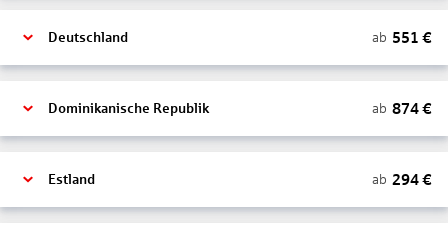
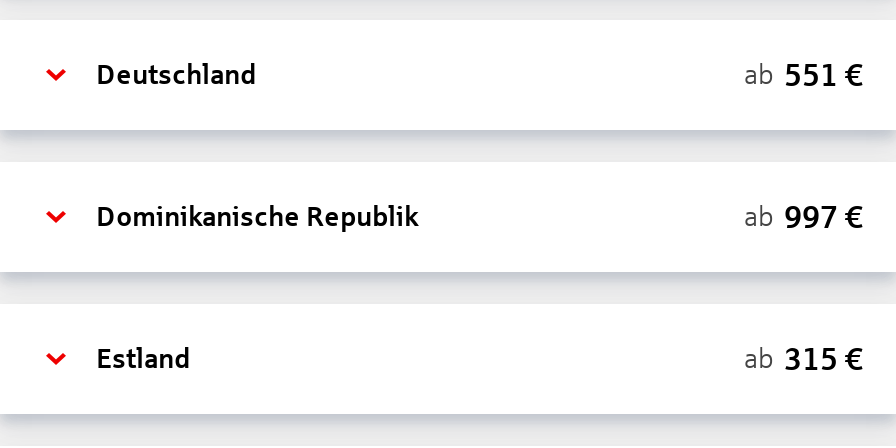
- ab 874 €
+ ab 997 €

- ab 294 €
+ ab 315 €
